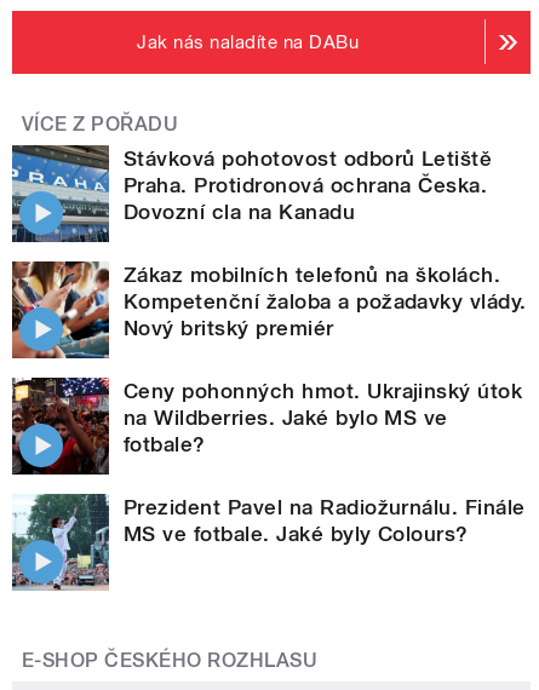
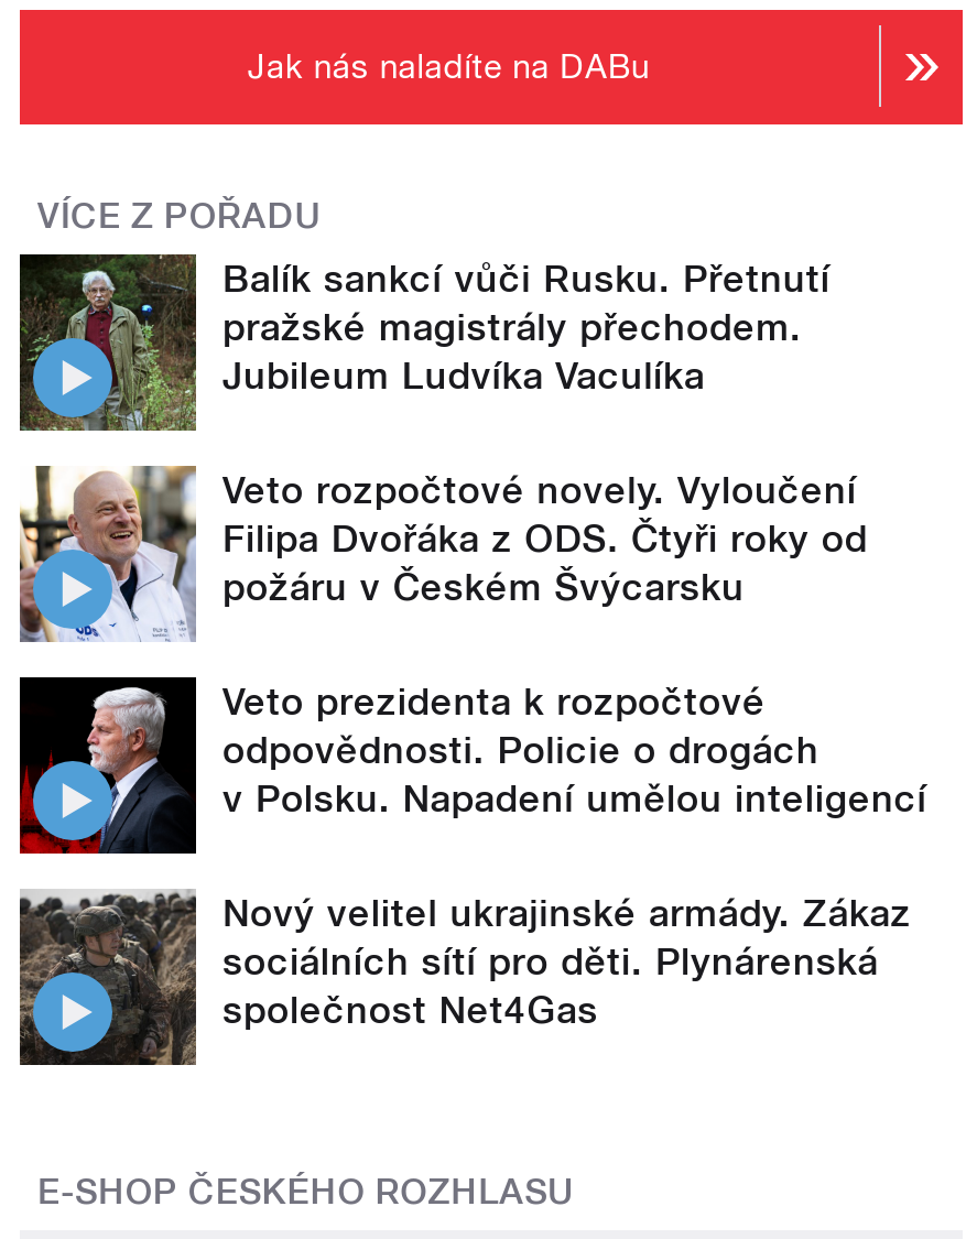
- [image]
- Stávková pohotovost odborů Letiště
- Praha. Protidronová ochrana Česka.
- Dovozní cla na Kanadu
+ [image]
+ Balík sankcí vůči Rusku. Přetnutí
+ pražské magistrály přechodem.
+ Jubileum Ludvíka Vaculíka

- [image]
- Zákaz mobilních telefonů na školách.
- Kompetenční žaloba a požadavky vlády.
- Nový britský premiér
+ [image]
+ Veto rozpočtové novely. Vyloučení
+ Filipa Dvořáka z ODS. Čtyři roky od
+ požáru v Českém Švýcarsku

- [image]
- Ceny pohonných hmot. Ukrajinský útok
- na Wildberries. Jaké bylo MS ve
- fotbale?
+ [image]
+ Veto prezidenta k rozpočtové
+ odpovědnosti. Policie o drogách
+ v Polsku. Napadení umělou inteligencí

- [image]
- Prezident Pavel na Radiožurnálu. Finále
- MS ve fotbale. Jaké byly Colours?
+ [image]
+ Nový velitel ukrajinské armády. Zákaz
+ sociálních sítí pro děti. Plynárenská
+ společnost Net4Gas
